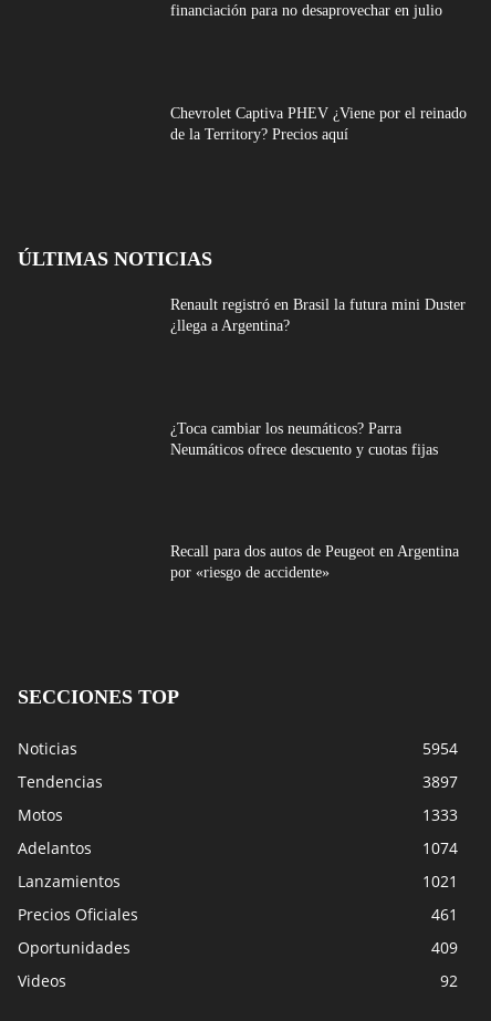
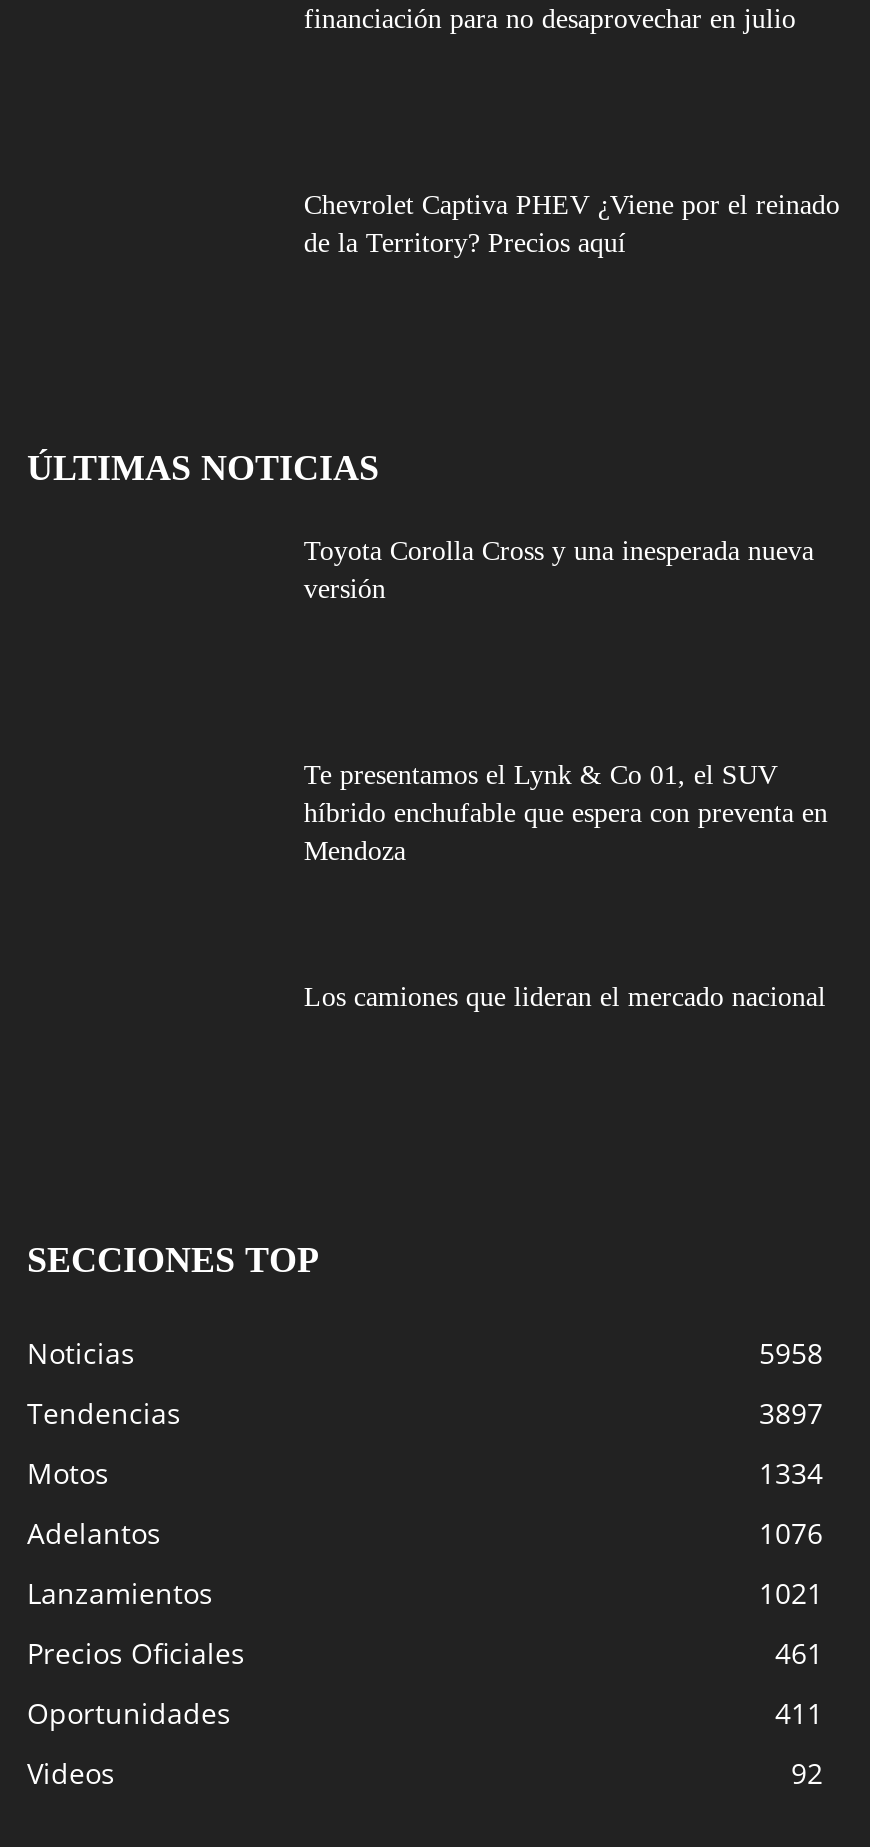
- Renault registró en Brasil la futura mini Duster
- ¿llega a Argentina?
+ Toyota Corolla Cross y una inesperada nueva
+ versión

- ¿Toca cambiar los neumáticos? Parra
- Neumáticos ofrece descuento y cuotas fijas
+ Te presentamos el Lynk & Co 01, el SUV
+ híbrido enchufable que espera con preventa en
+ Mendoza

- Recall para dos autos de Peugeot en Argentina
- por «riesgo de accidente»
+ Los camiones que lideran el mercado nacional

- 5954
+ 5958

- 1333
+ 1334

- 1074
+ 1076

- 409
+ 411
